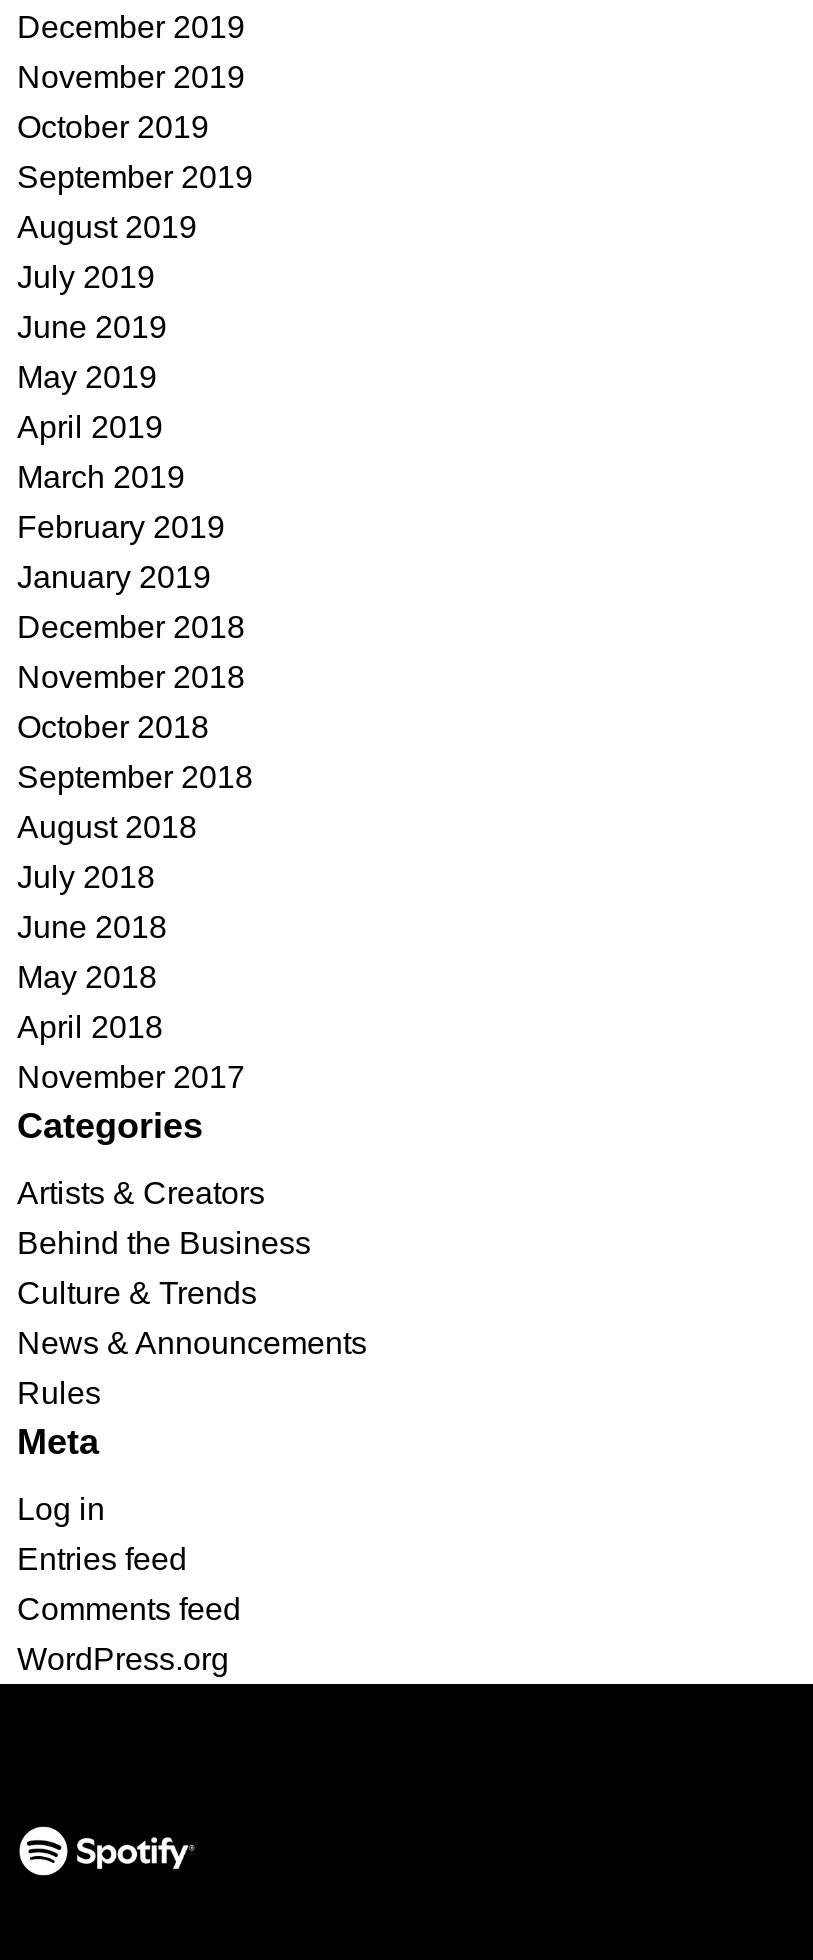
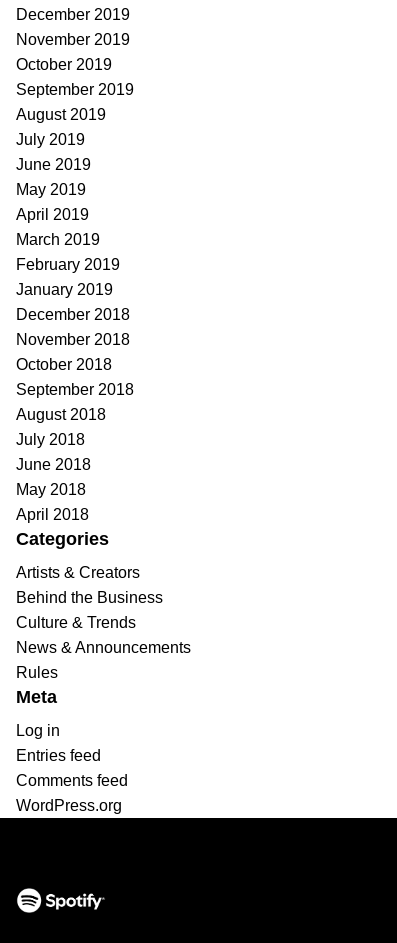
- November 2017
